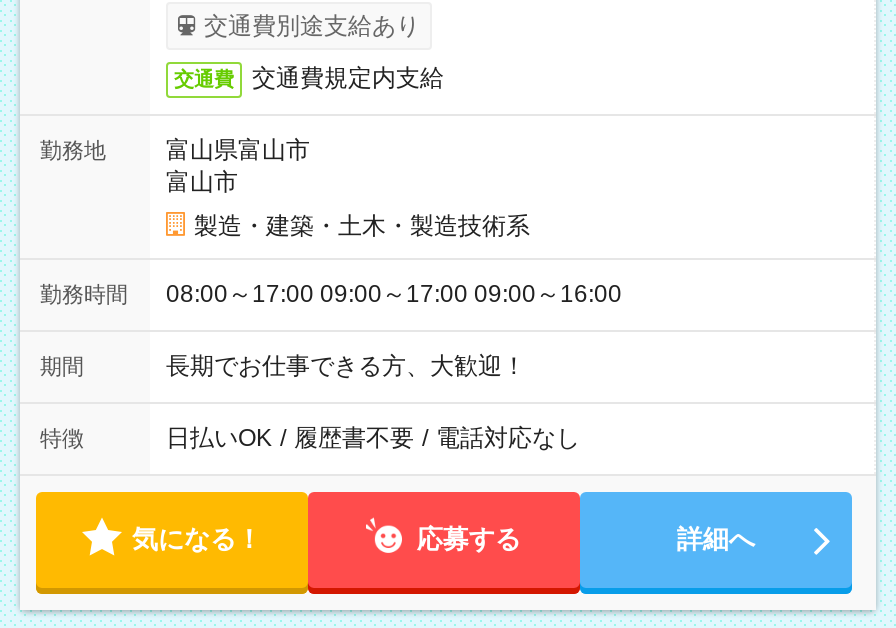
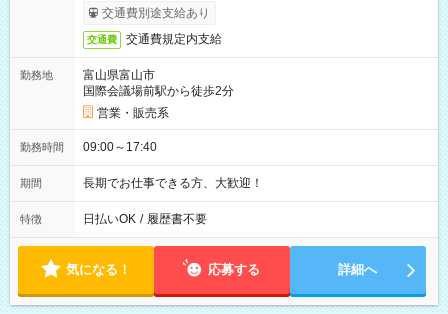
- 富山市
+ 国際会議場前駅から徒歩2分

- 製造・建築・土木・製造技術系
+ 営業・販売系

- 勤務時間 08:00～17:00 09:00～17:00 09:00～16:00
+ 勤務時間 09:00～17:40

- 日払いOK / 履歴書不要 / 電話対応なし
+ 日払いOK / 履歴書不要
